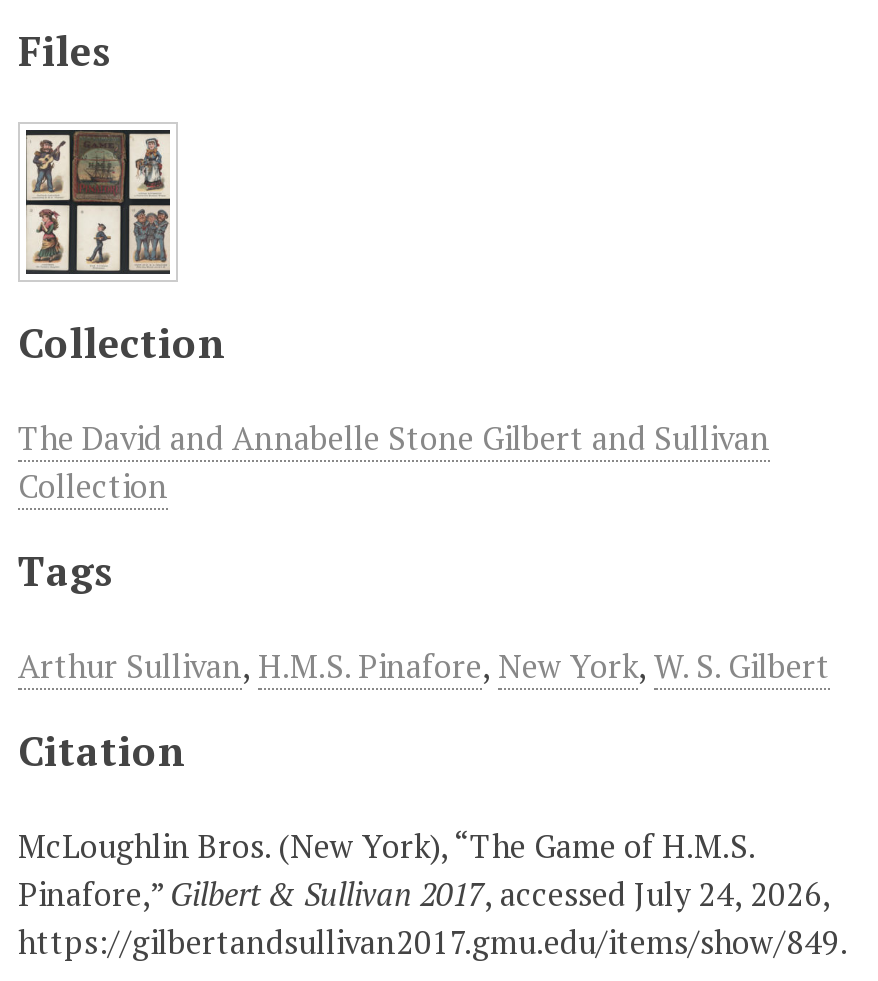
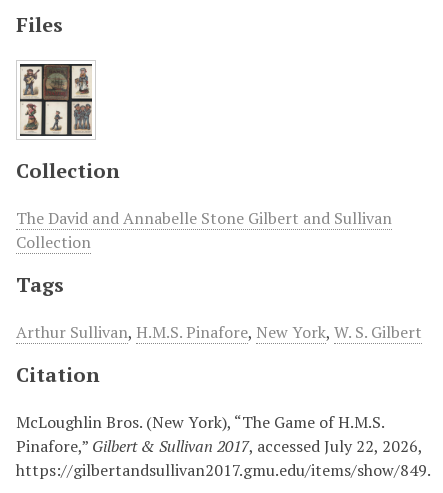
- Pinafore,” Gilbert & Sullivan 2017, accessed July 24, 2026,
+ Pinafore,” Gilbert & Sullivan 2017, accessed July 22, 2026,
